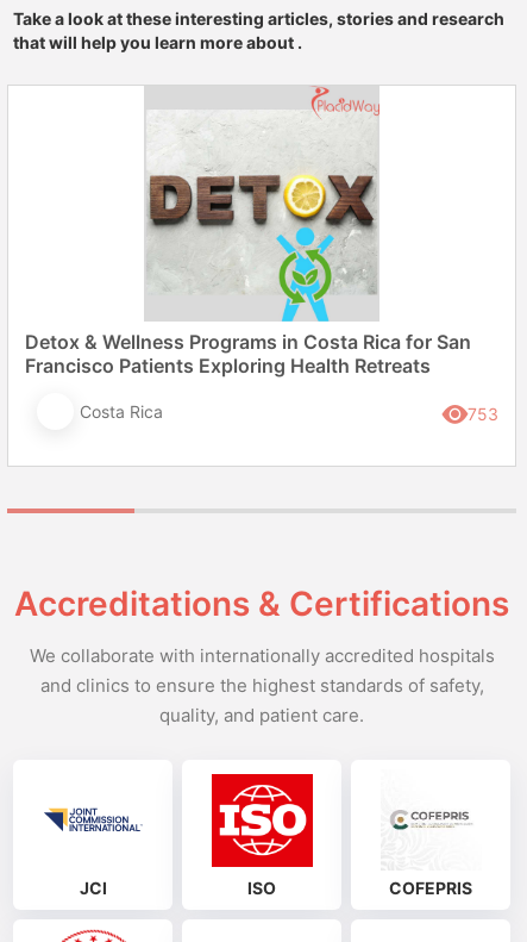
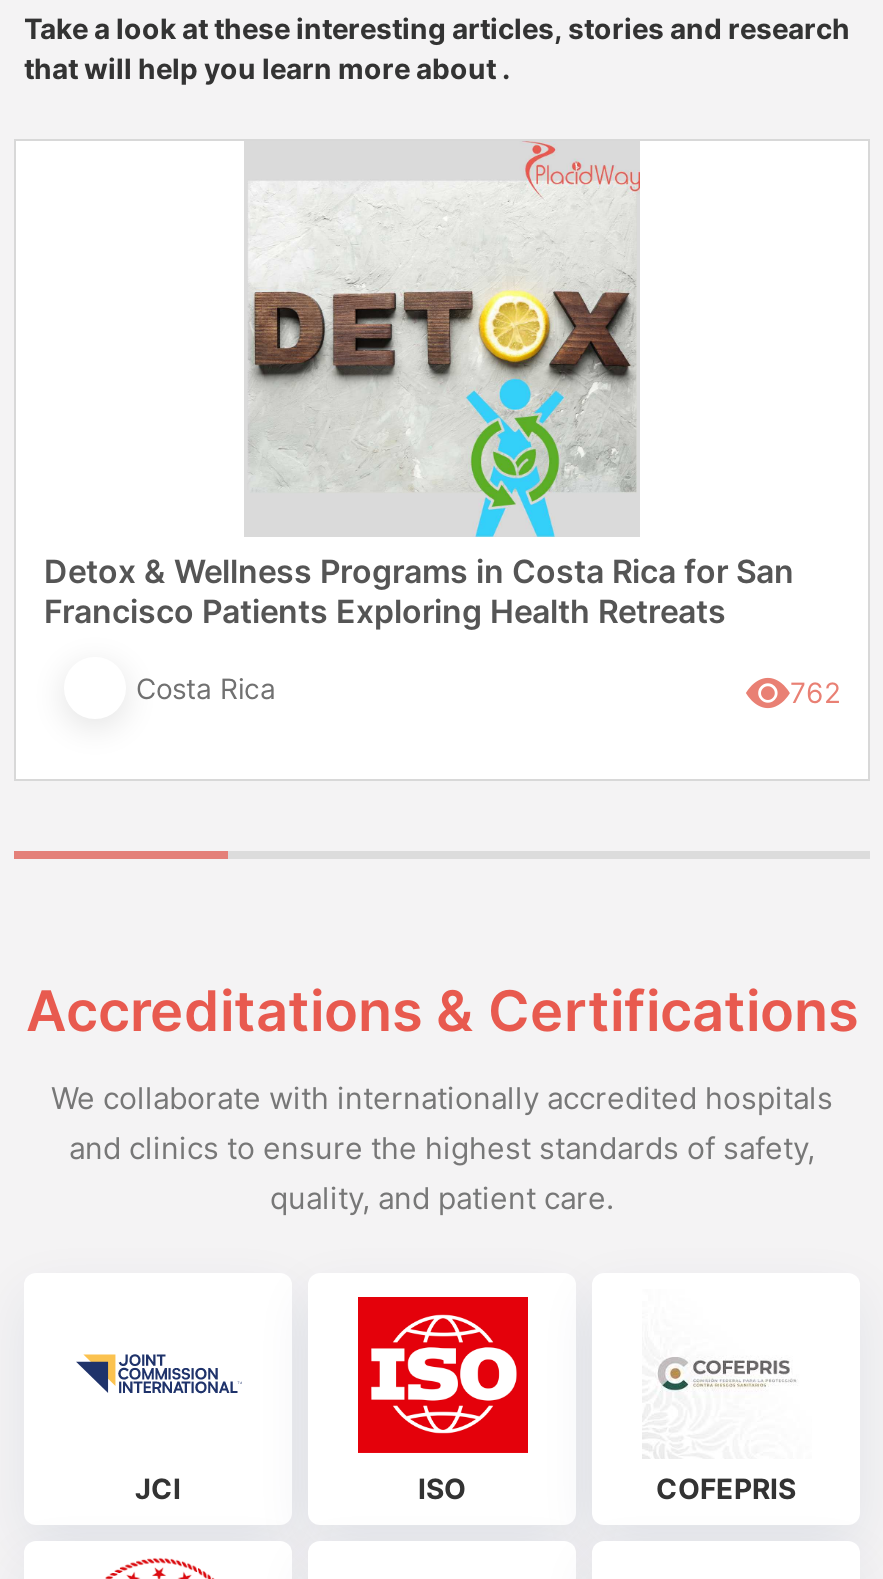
- 753
+ 762
